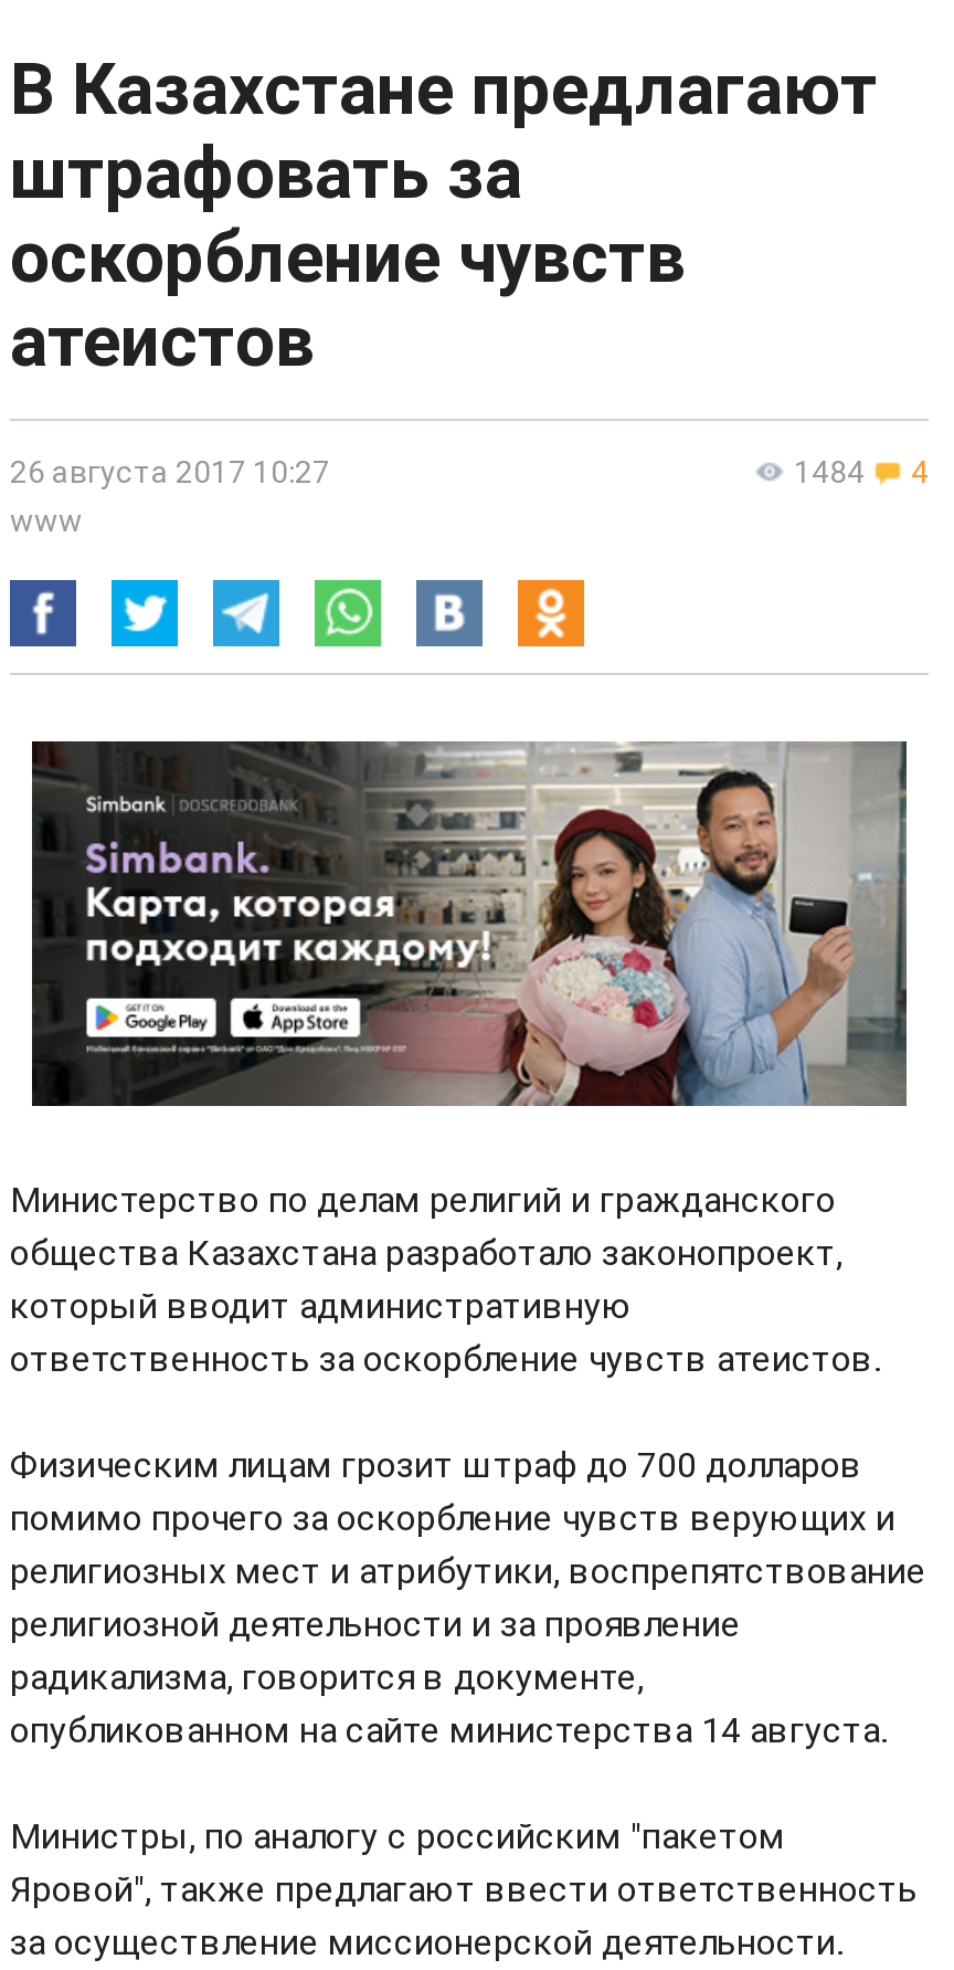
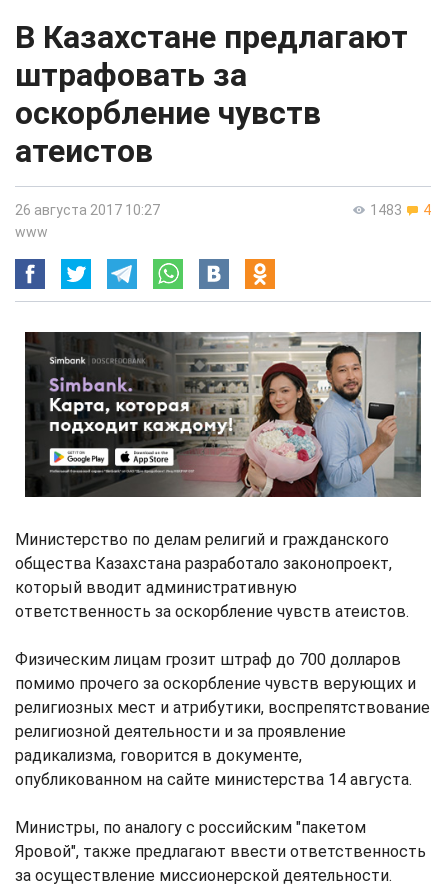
- 1484 4
+ 1483 4
